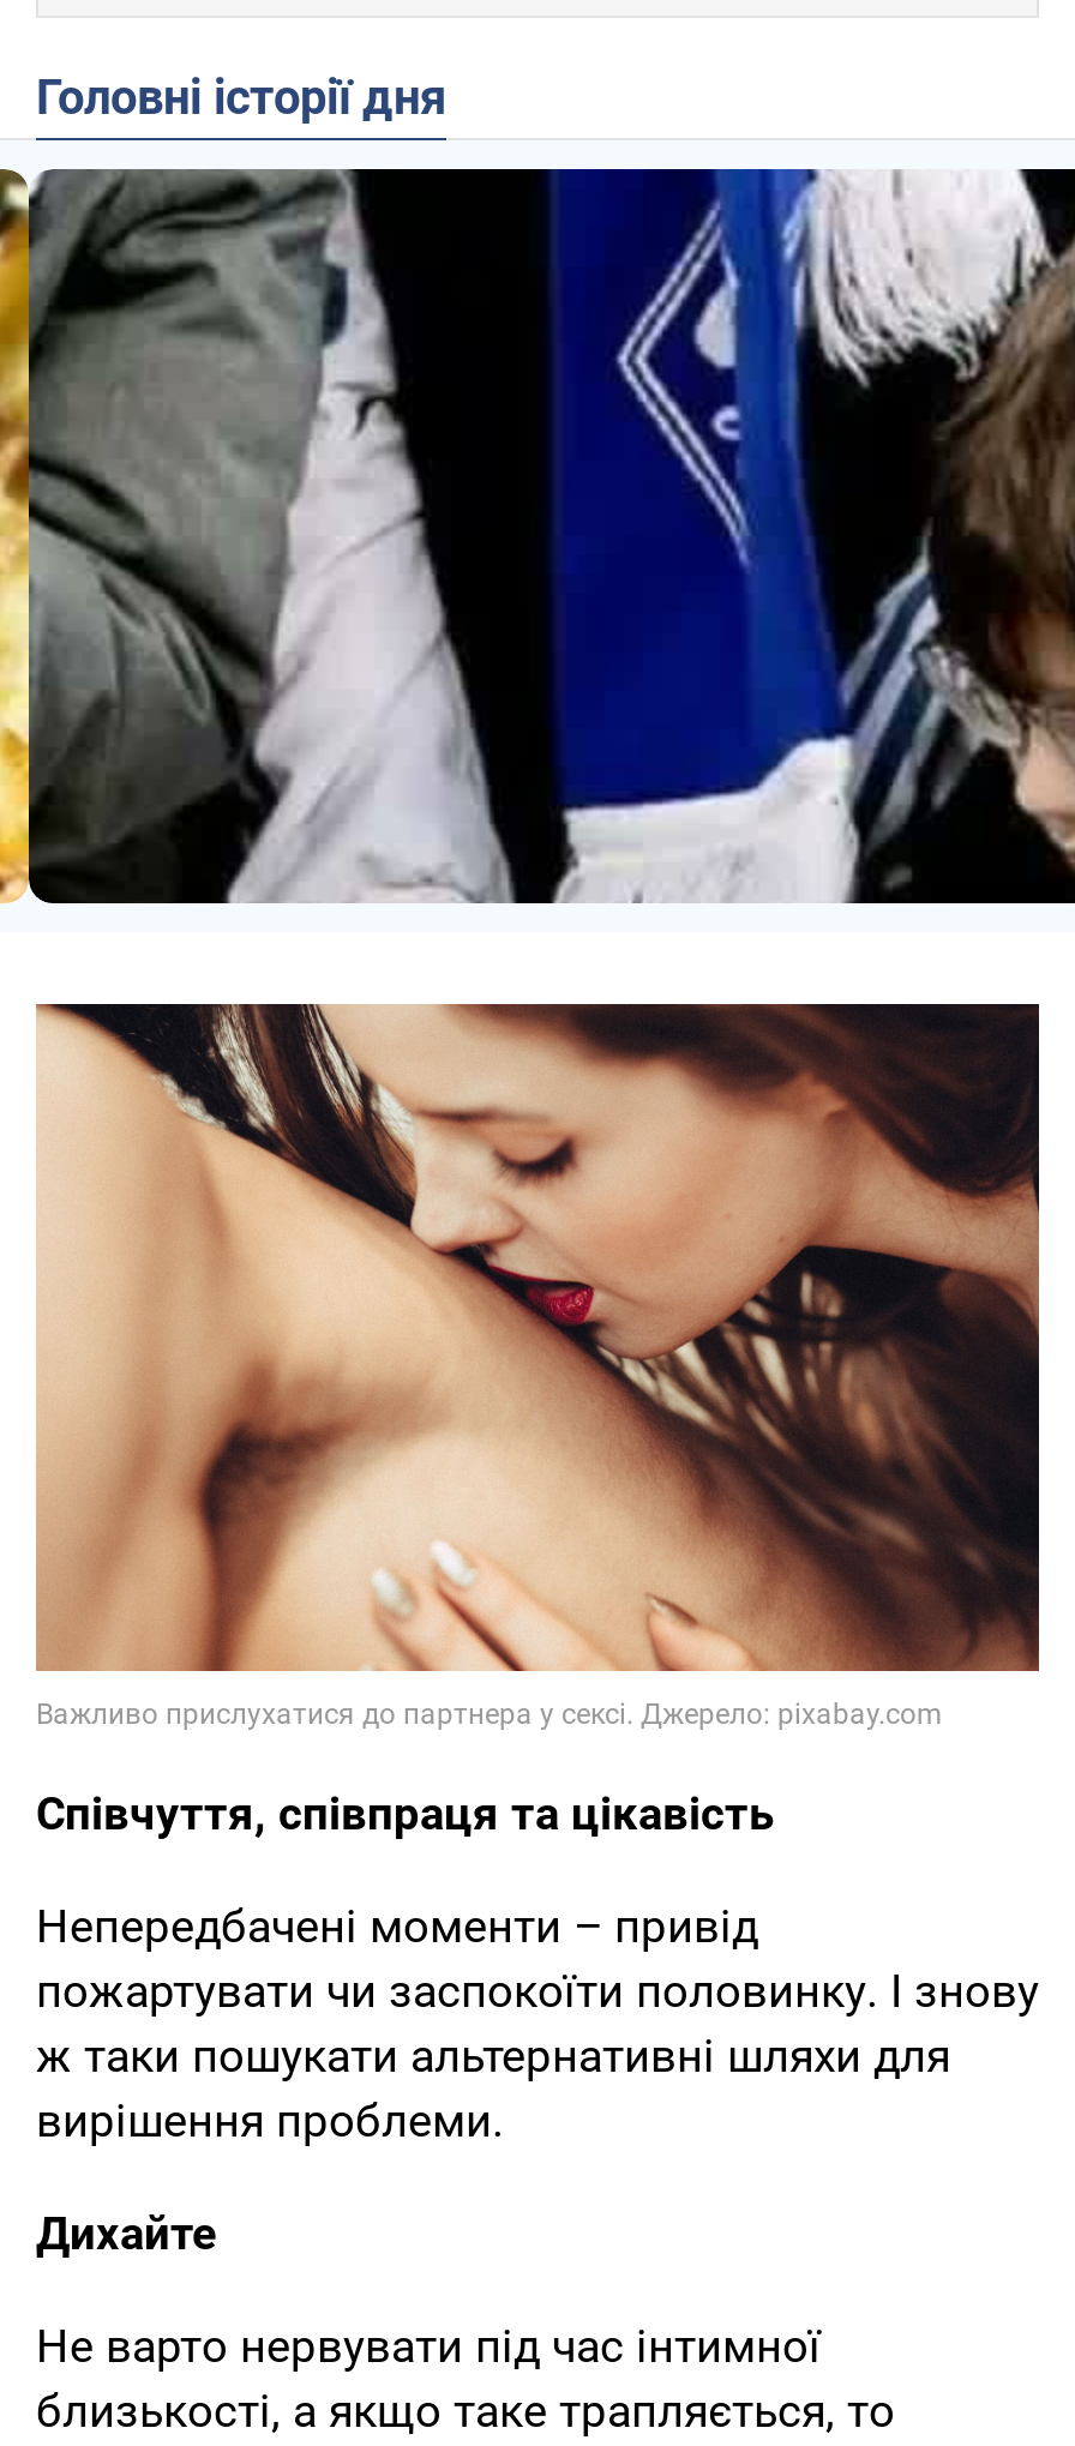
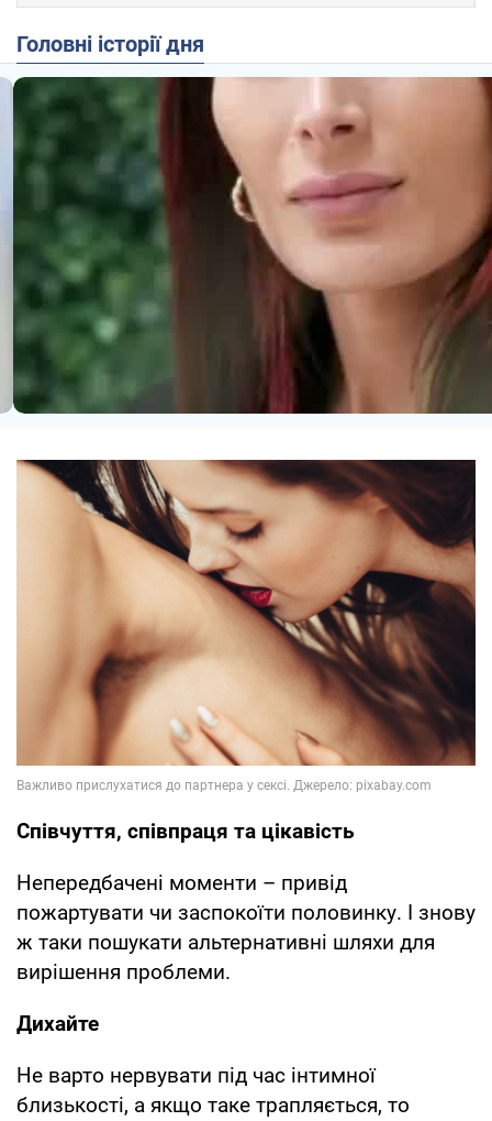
- [image]
+ [image]
